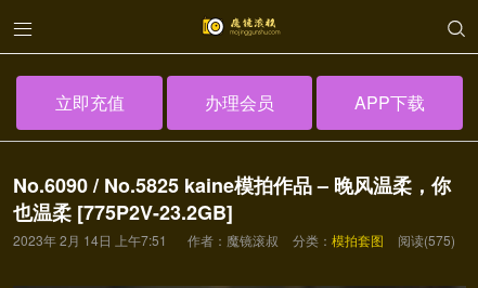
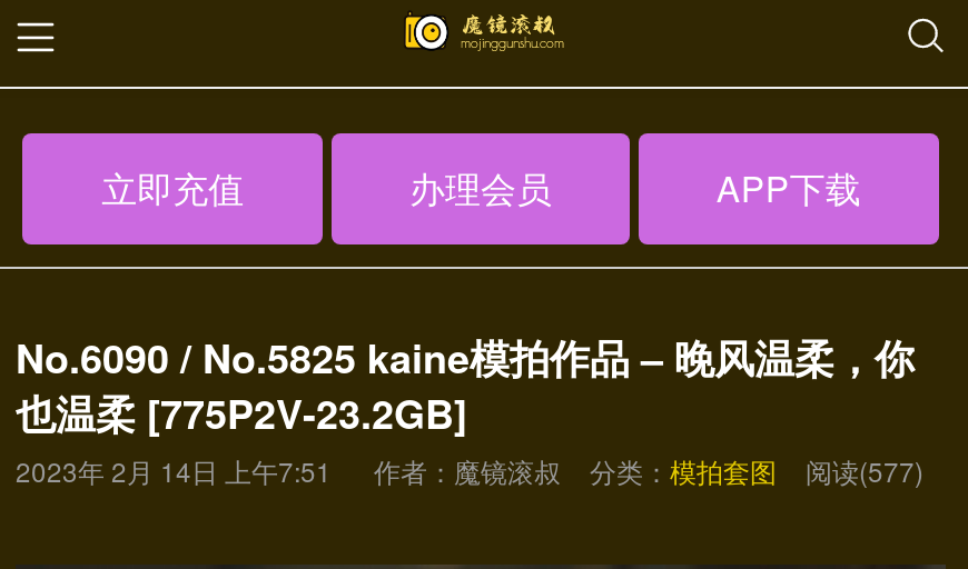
- 2023年 2月 14日 上午7:51 作者：魔镜滚叔 分类：模拍套图 阅读(575)
+ 2023年 2月 14日 上午7:51 作者：魔镜滚叔 分类：模拍套图 阅读(577)
